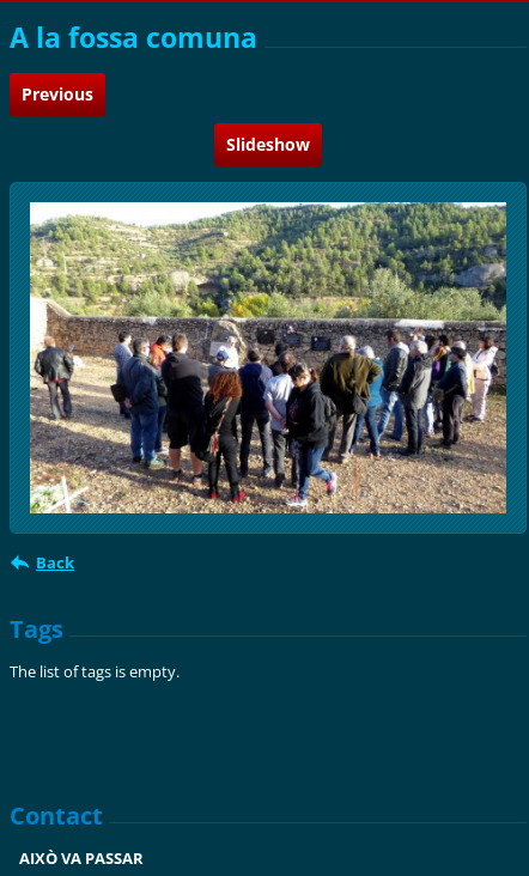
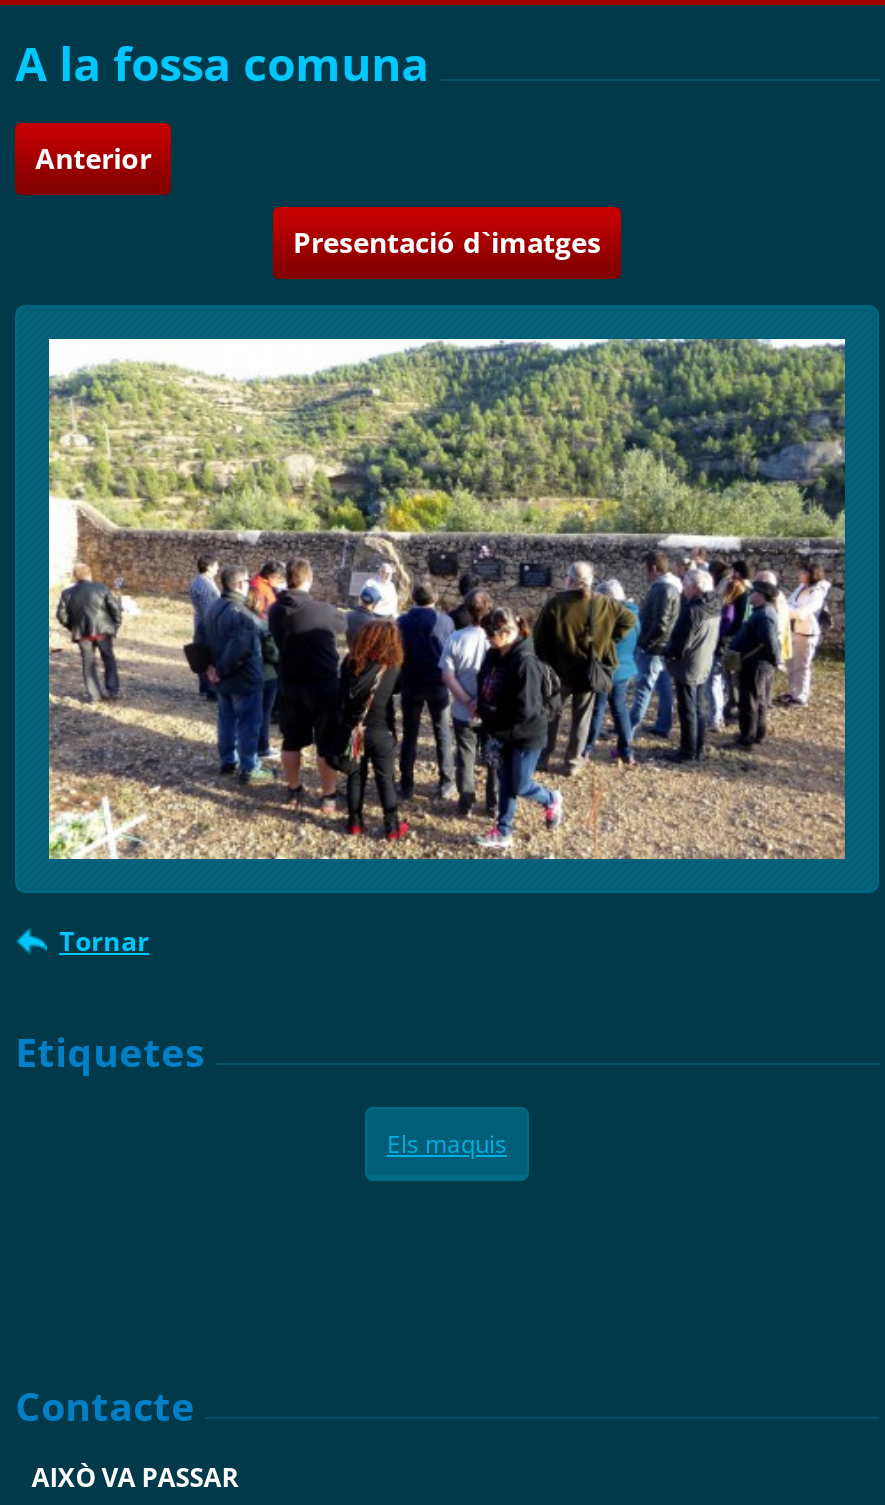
- Previous
+ Anterior

- Slideshow
+ Presentació d`imatges

- Back
+ Tornar

- Tags
+ Etiquetes

- The list of tags is empty.
+ Els maquis

- Contact
+ Contacte
